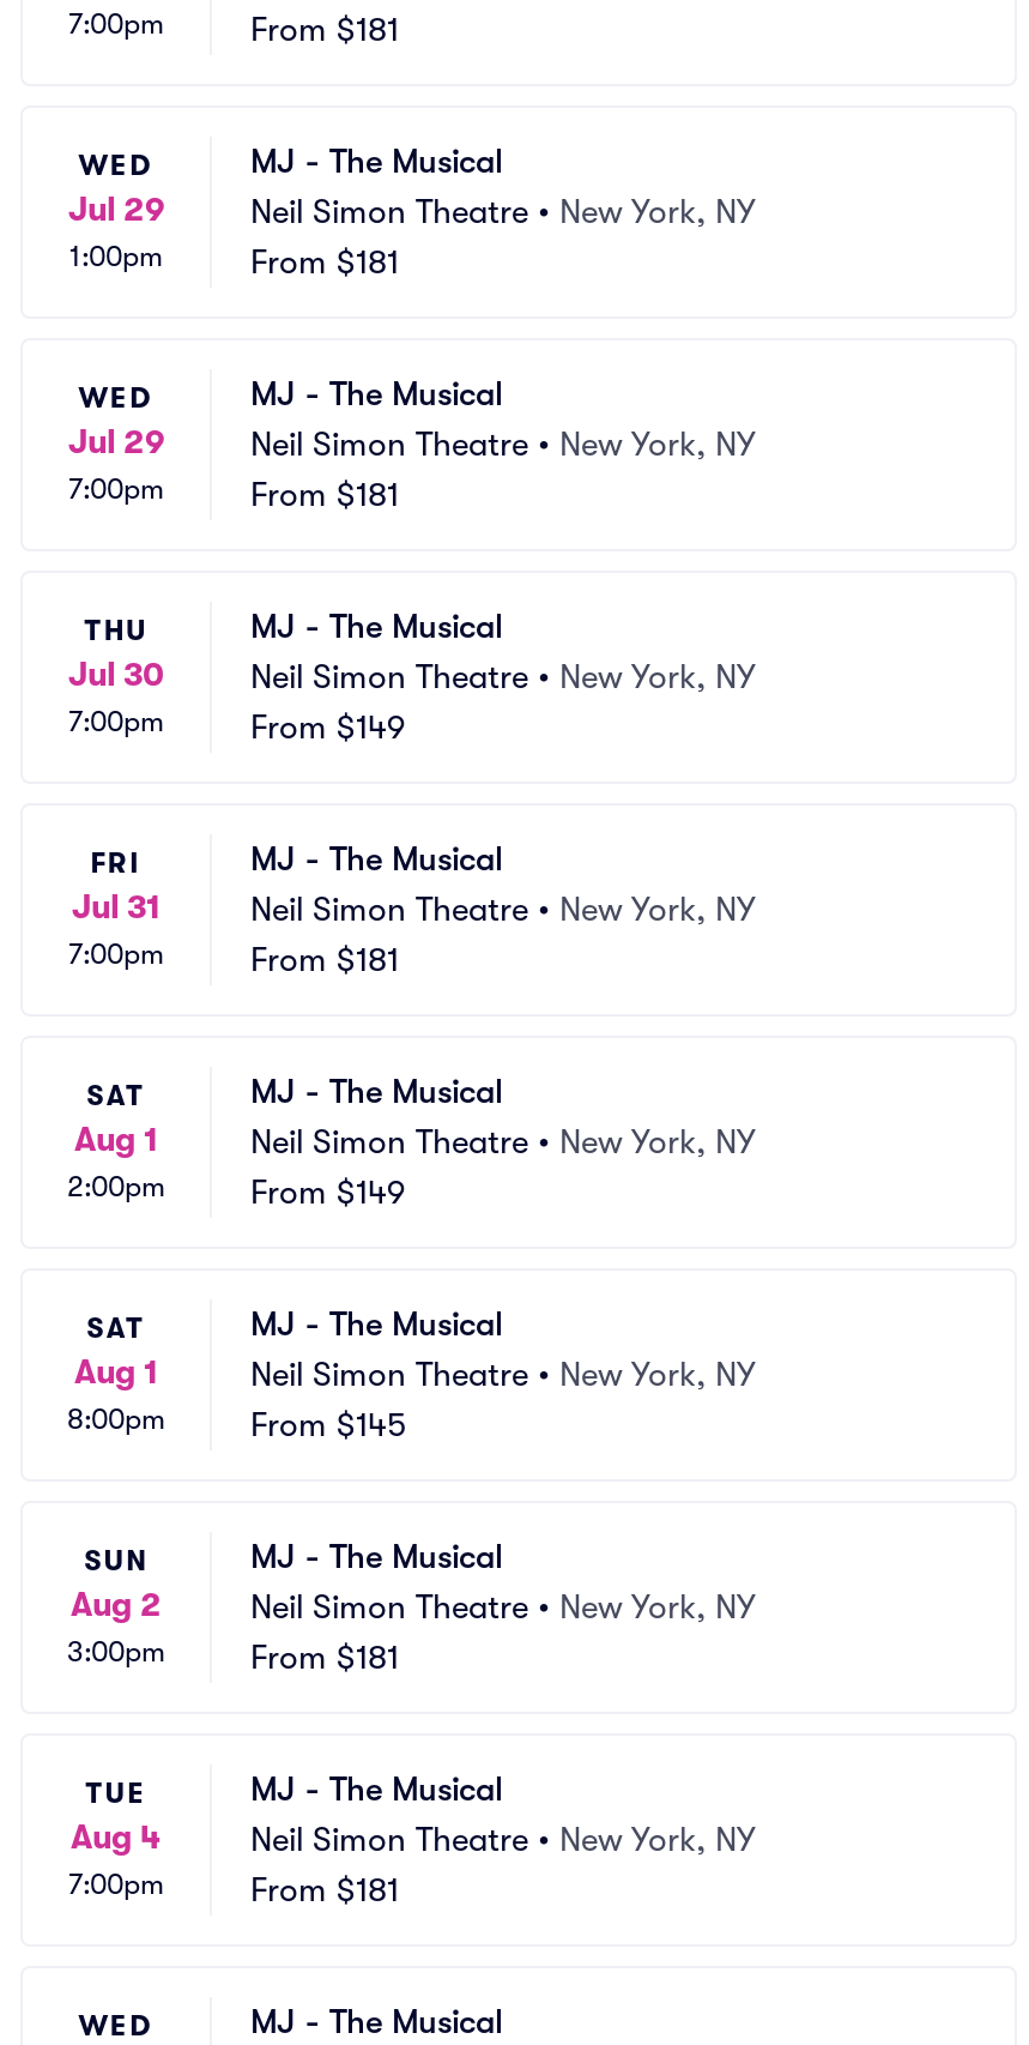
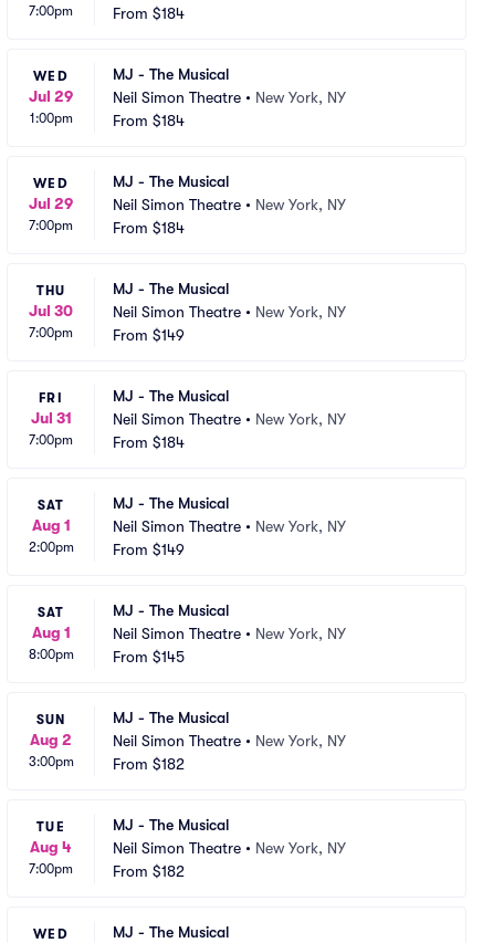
- From $181
+ From $184

- From $181
+ From $184

- From $181
+ From $184

- From $181
+ From $184

- From $181
+ From $182

- From $181
+ From $182
